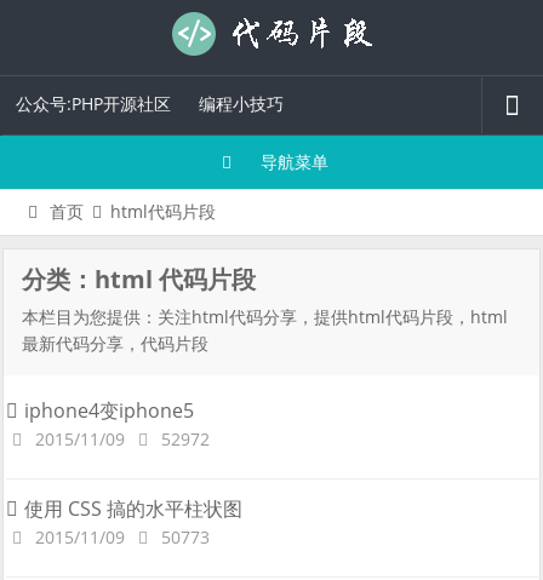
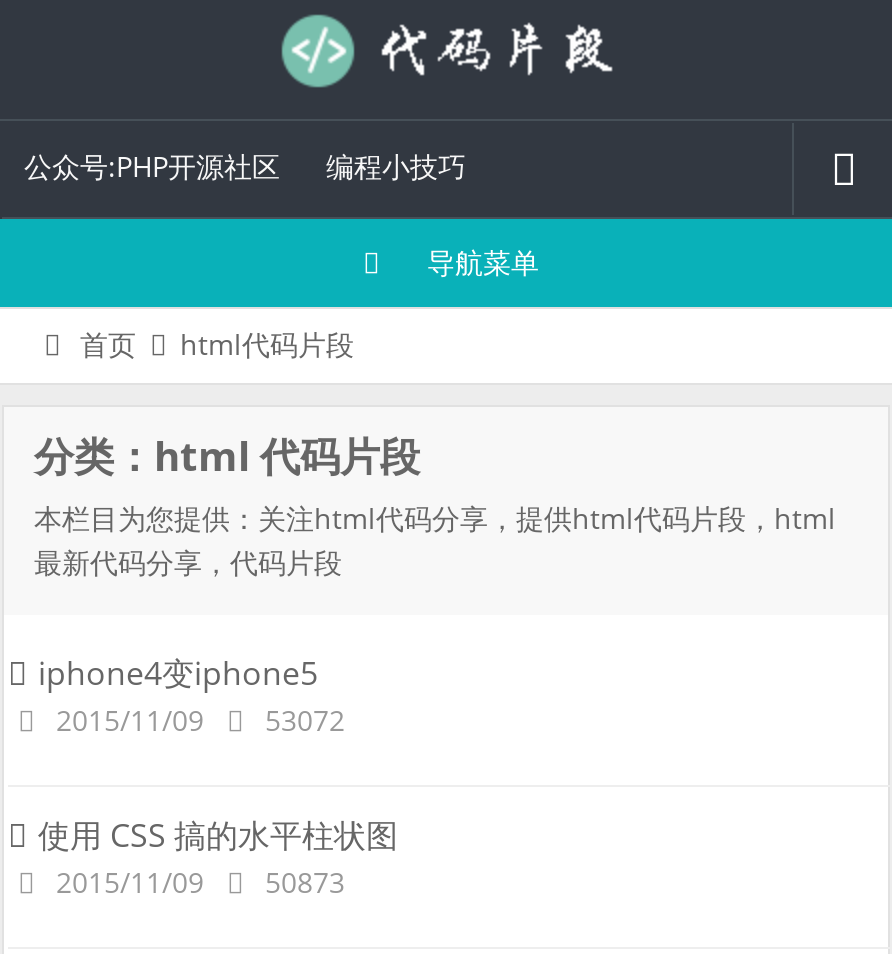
- 2015/11/09 52972
+ 2015/11/09 53072

- 2015/11/09 50773
+ 2015/11/09 50873
